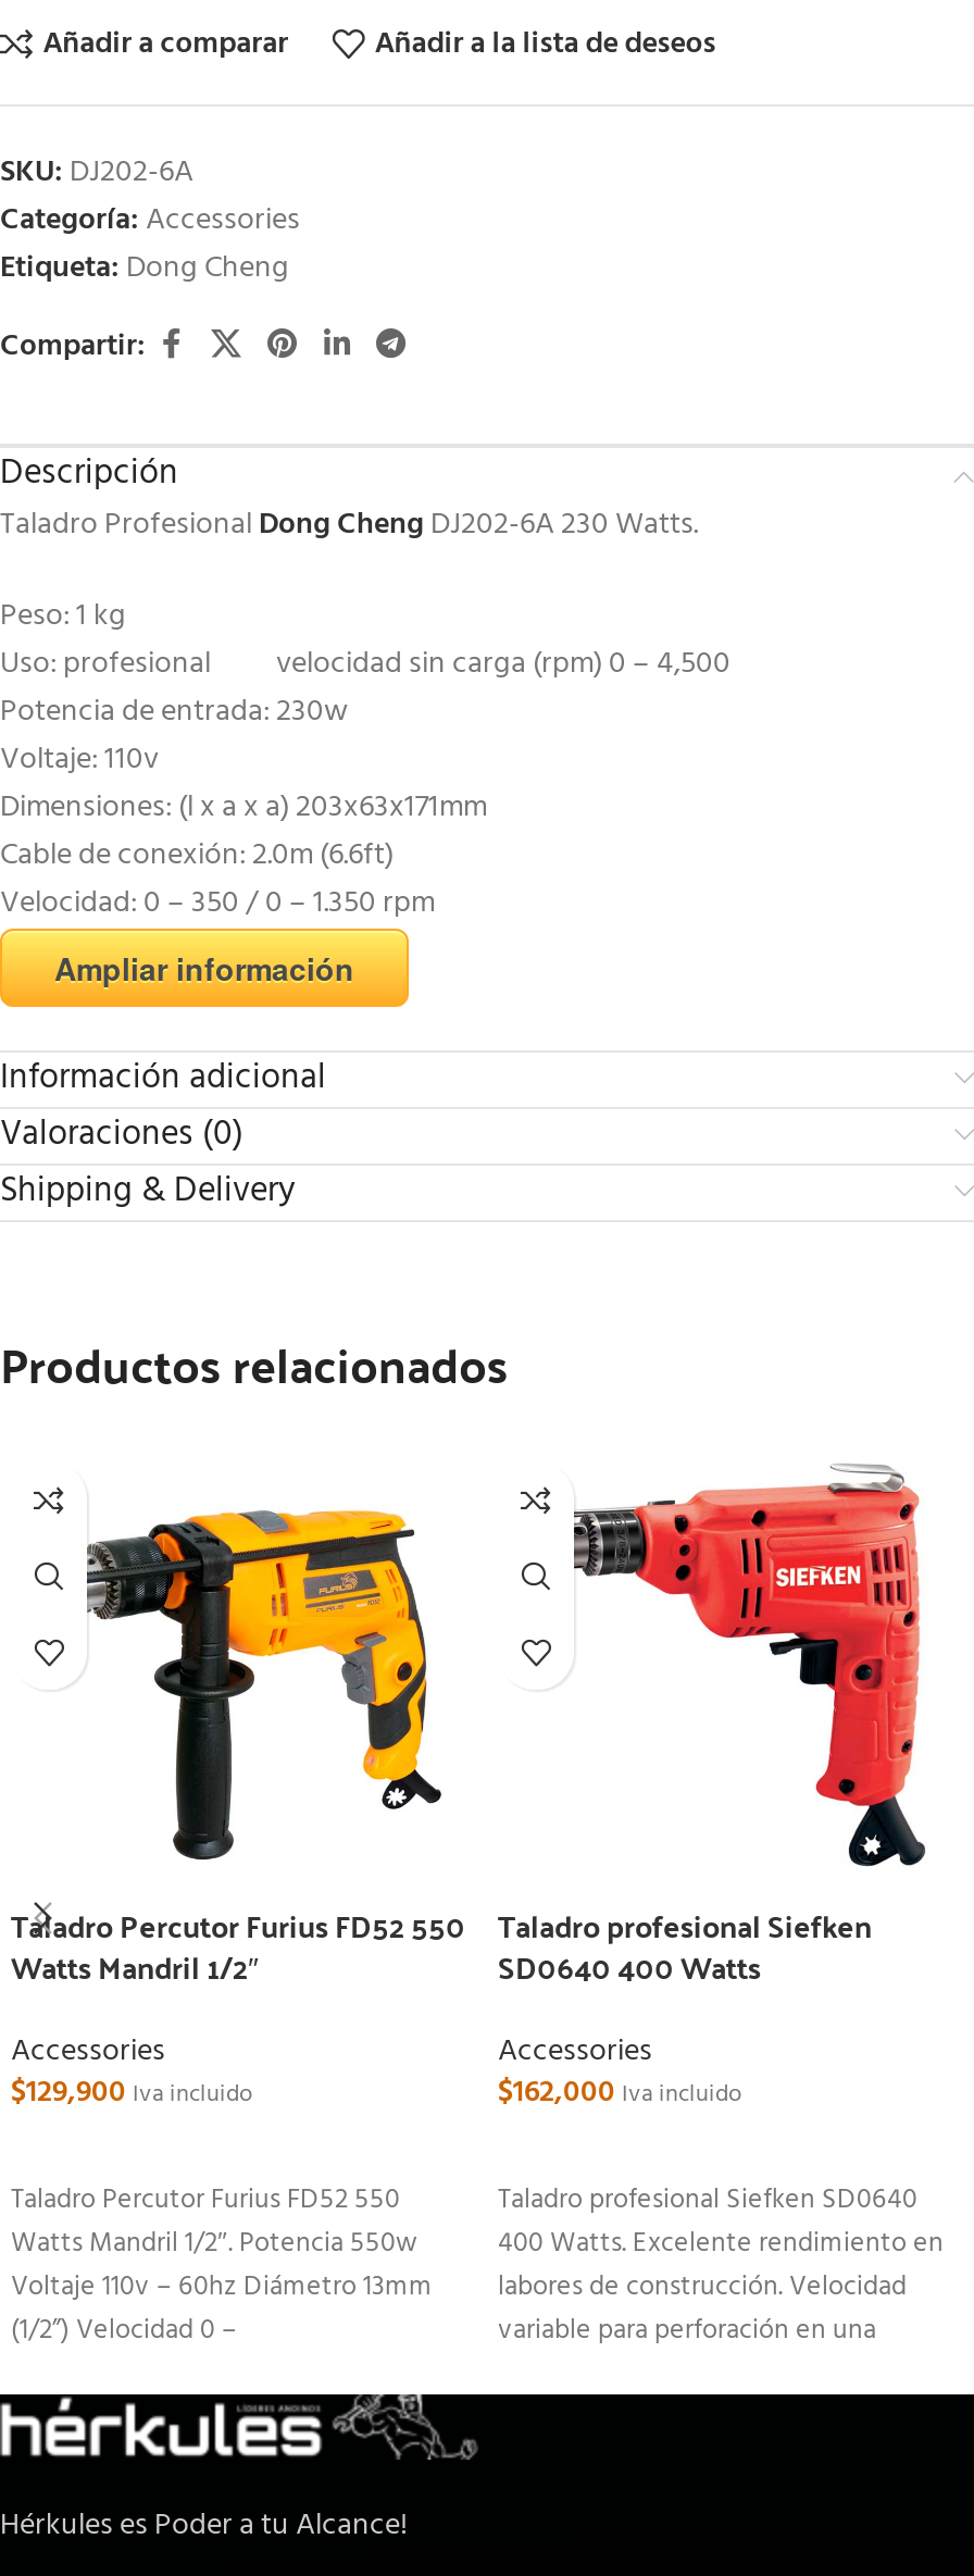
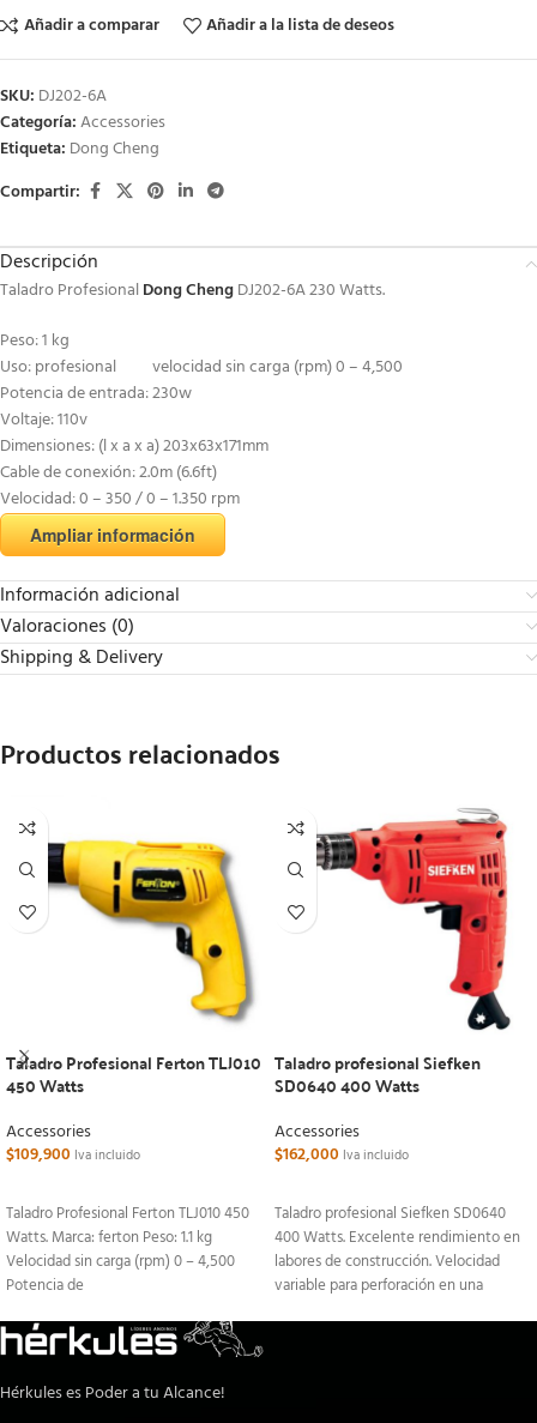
- [image]
- Taladro Percutor Furius FD52 550
- Watts Mandril 1/2″
+ [image]
+ Taladro Profesional Ferton TLJ010
+ 450 Watts

- $129,900 Iva incluido
+ $109,900 Iva incluido

- Taladro Percutor Furius FD52 550
- Watts Mandril 1/2″. Potencia 550w
- Voltaje 110v – 60hz Diámetro 13mm
- (1/2”) Velocidad 0 –
+ Taladro Profesional Ferton TLJ010 450
+ Watts. Marca: ferton Peso: 1.1 kg
+ Velocidad sin carga (rpm) 0 – 4,500
+ Potencia de
